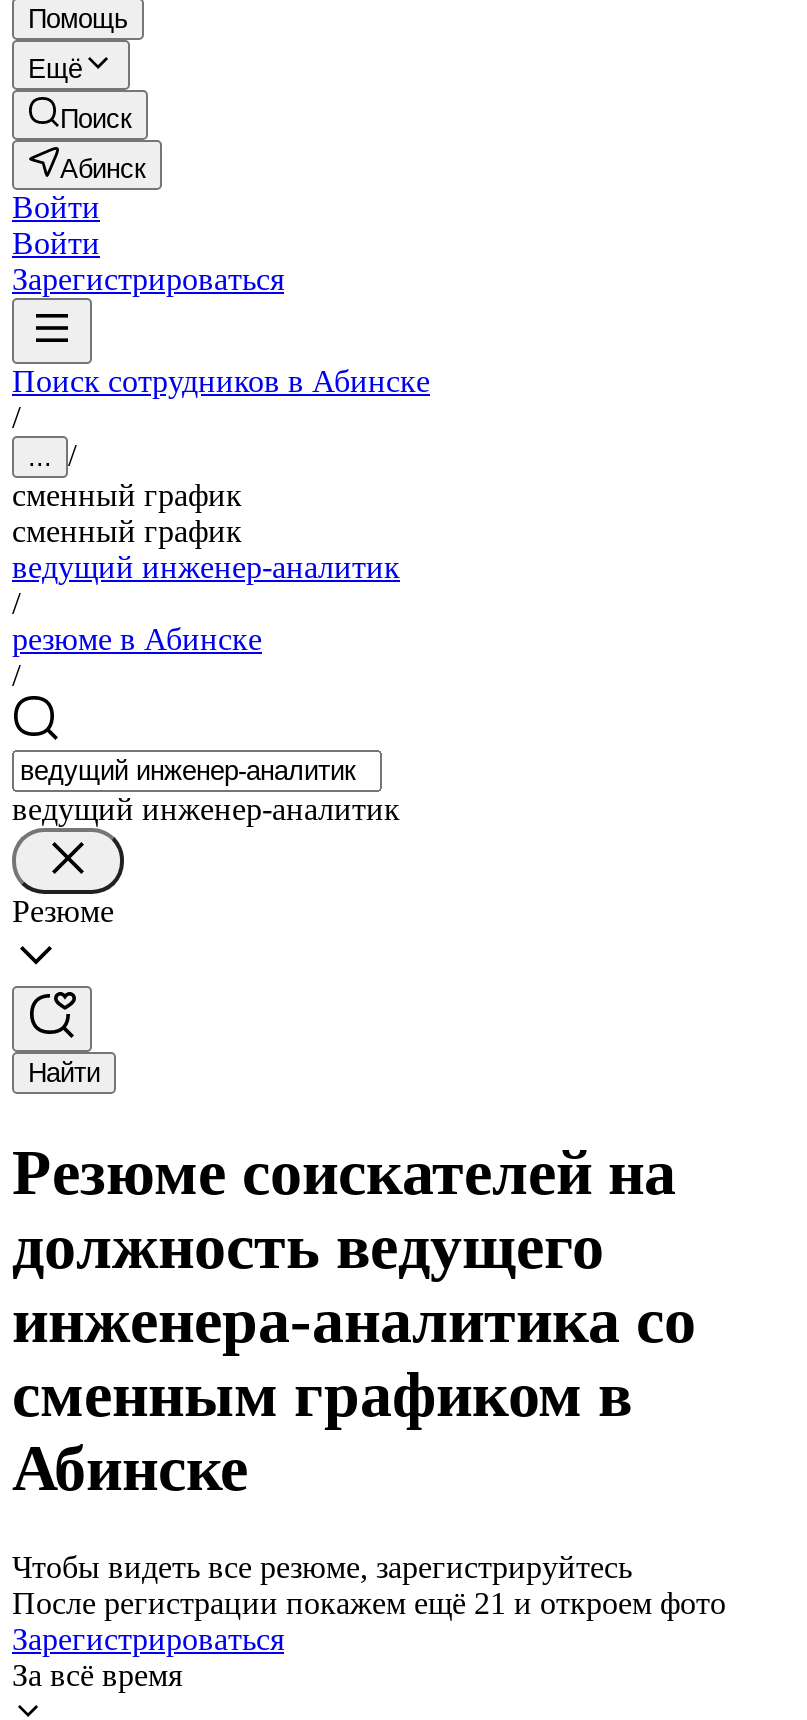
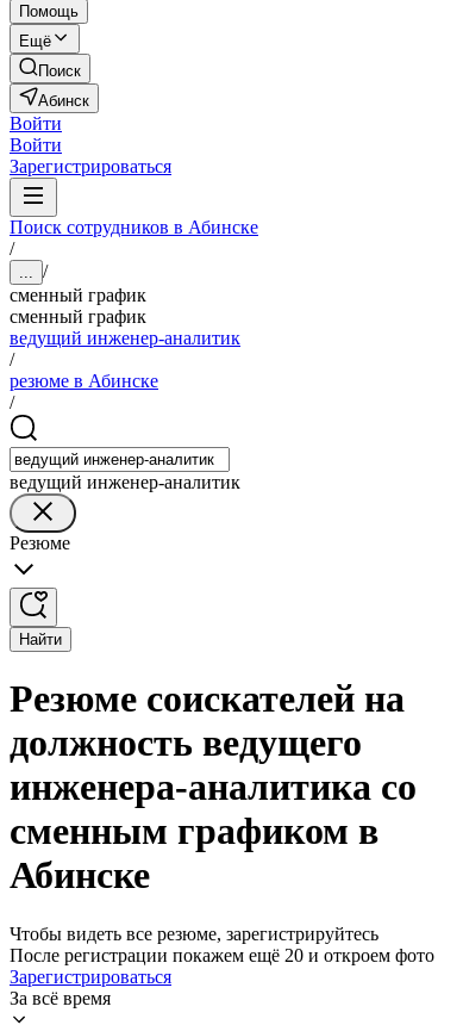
- После регистрации покажем ещё 21 и откроем фото
+ После регистрации покажем ещё 20 и откроем фото
